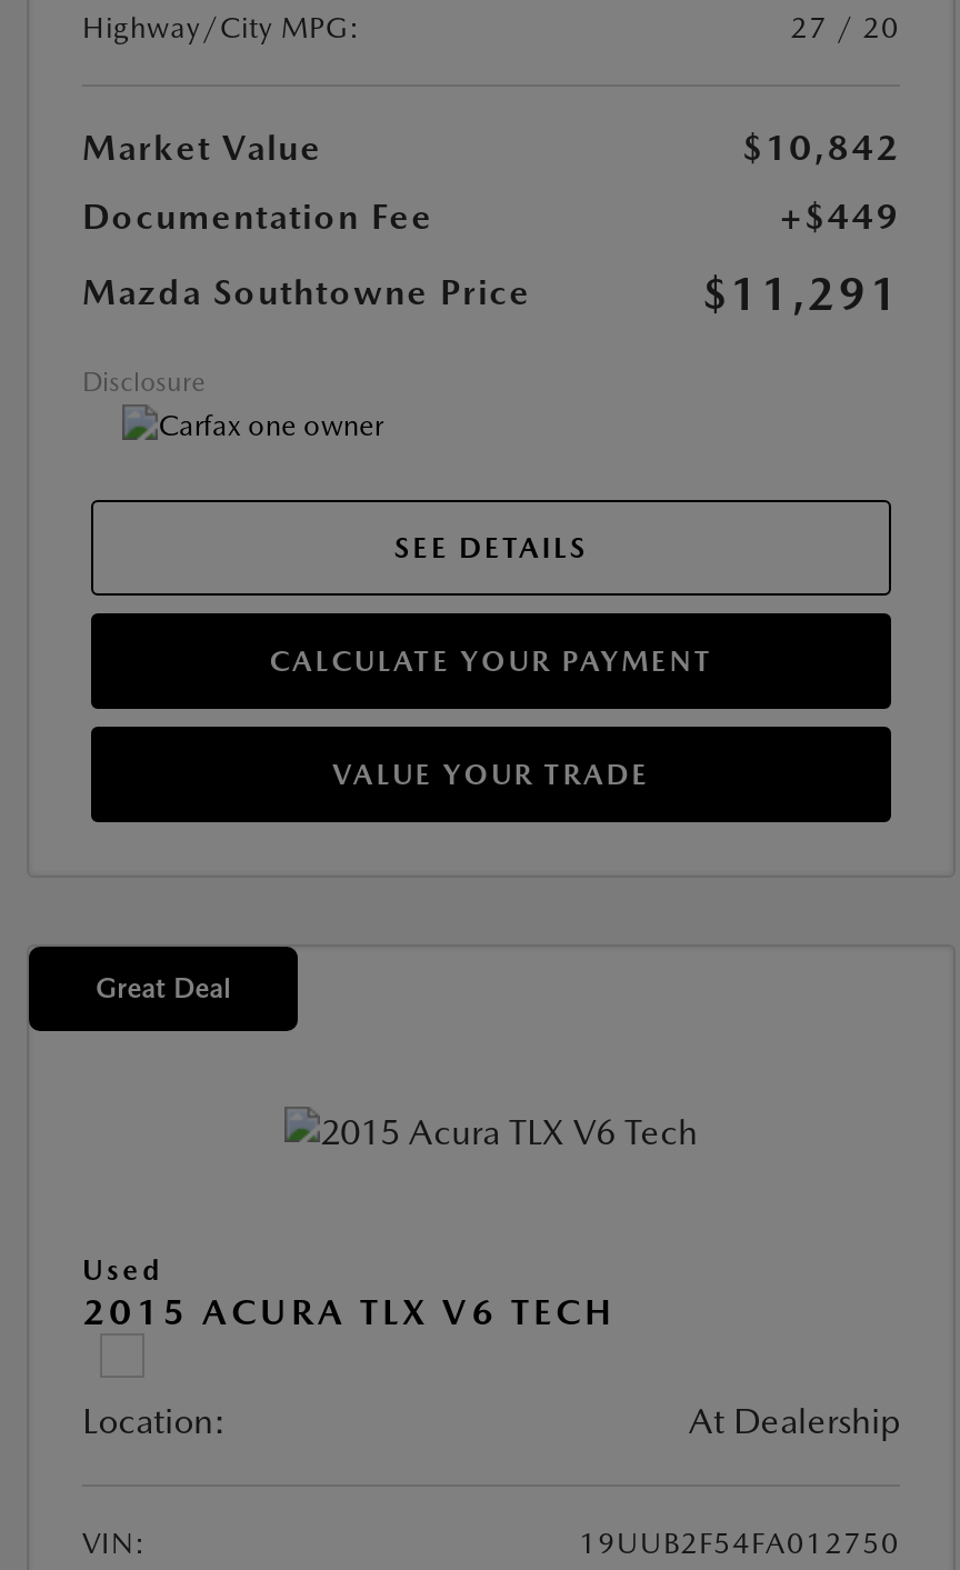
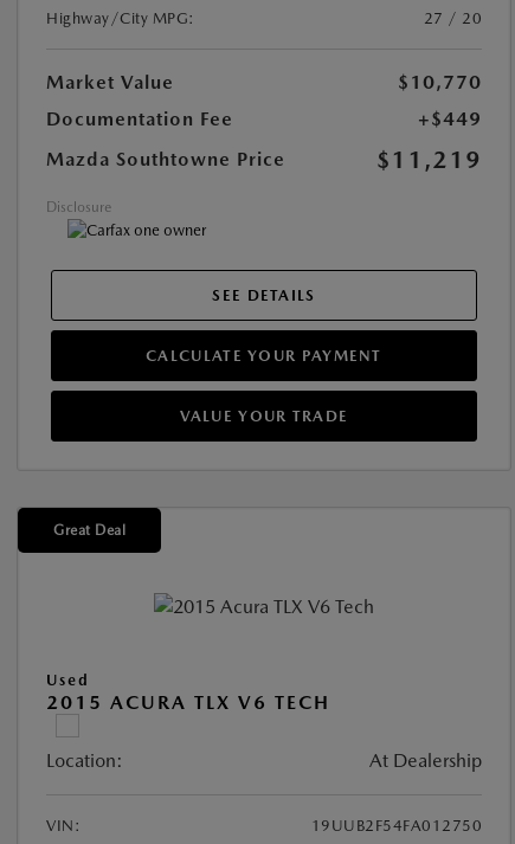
- $10,842
+ $10,770

- $11,291
+ $11,219
